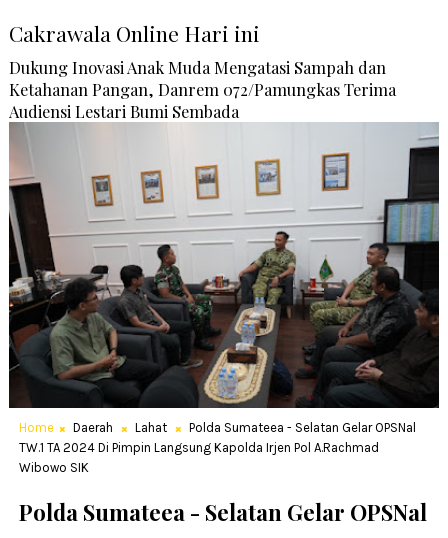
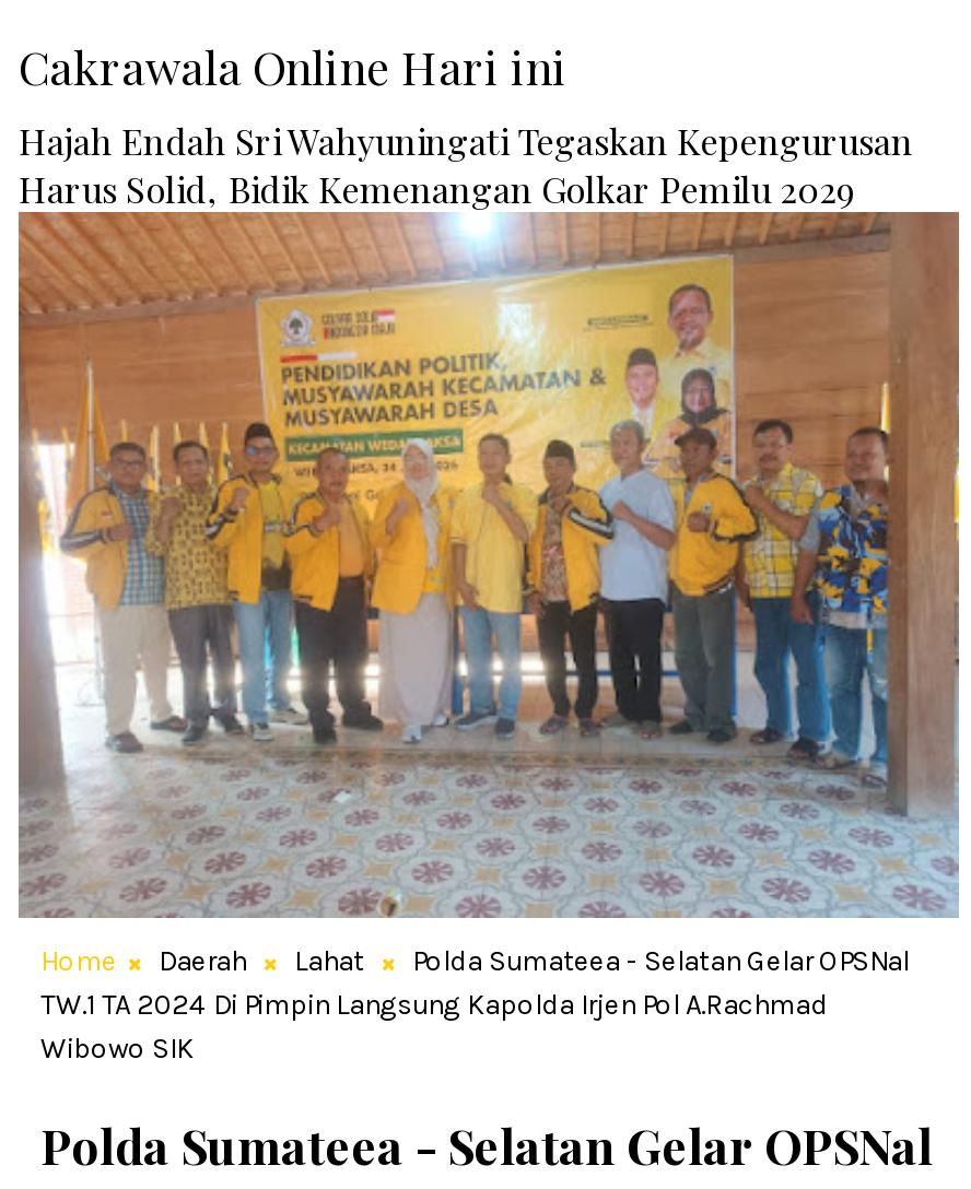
- [image]
- Dukung Inovasi Anak Muda Mengatasi Sampah dan
- Ketahanan Pangan, Danrem 072/Pamungkas Terima
- Audiensi Lestari Bumi Sembada
+ [image]
+ Hajah Endah Sri Wahyuningati Tegaskan Kepengurusan
+ Harus Solid, Bidik Kemenangan Golkar Pemilu 2029
